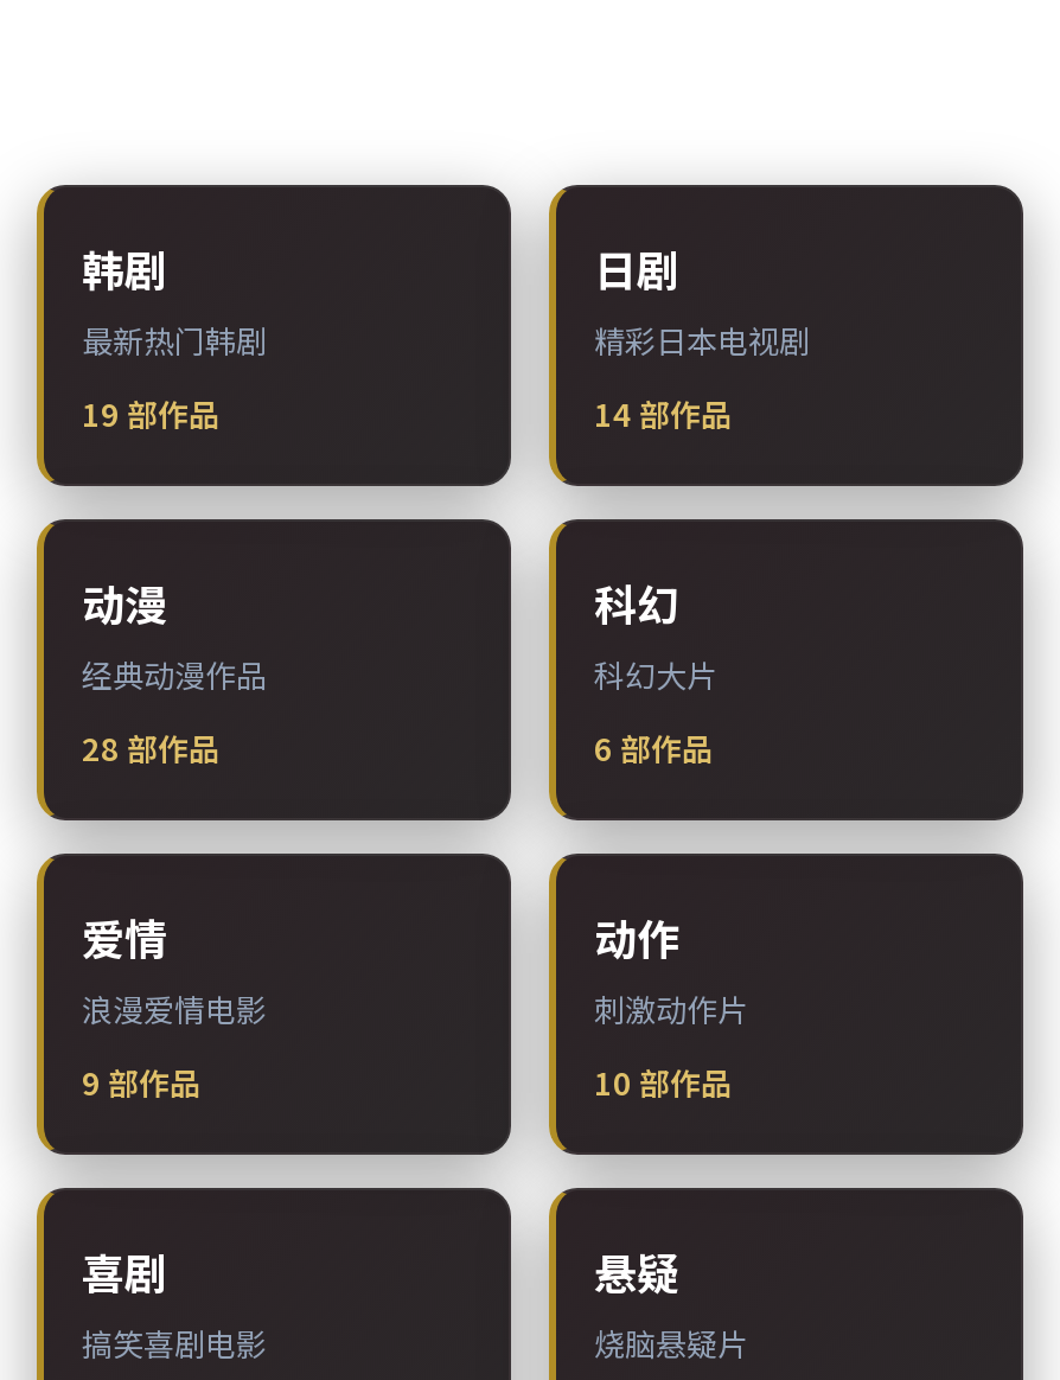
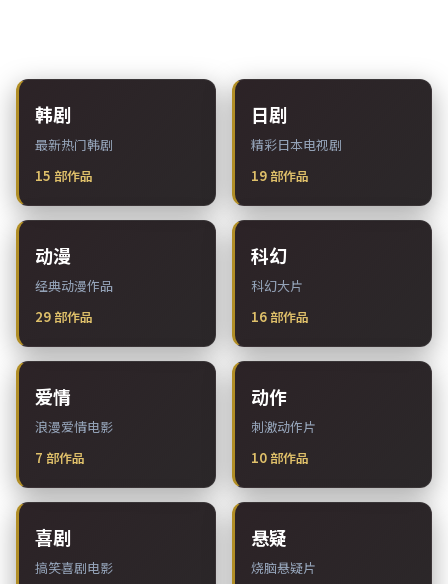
- 19部作品
+ 15部作品

- 14部作品
+ 19部作品

- 28部作品
+ 29部作品

- 6部作品
+ 16部作品

- 9部作品
+ 7部作品
